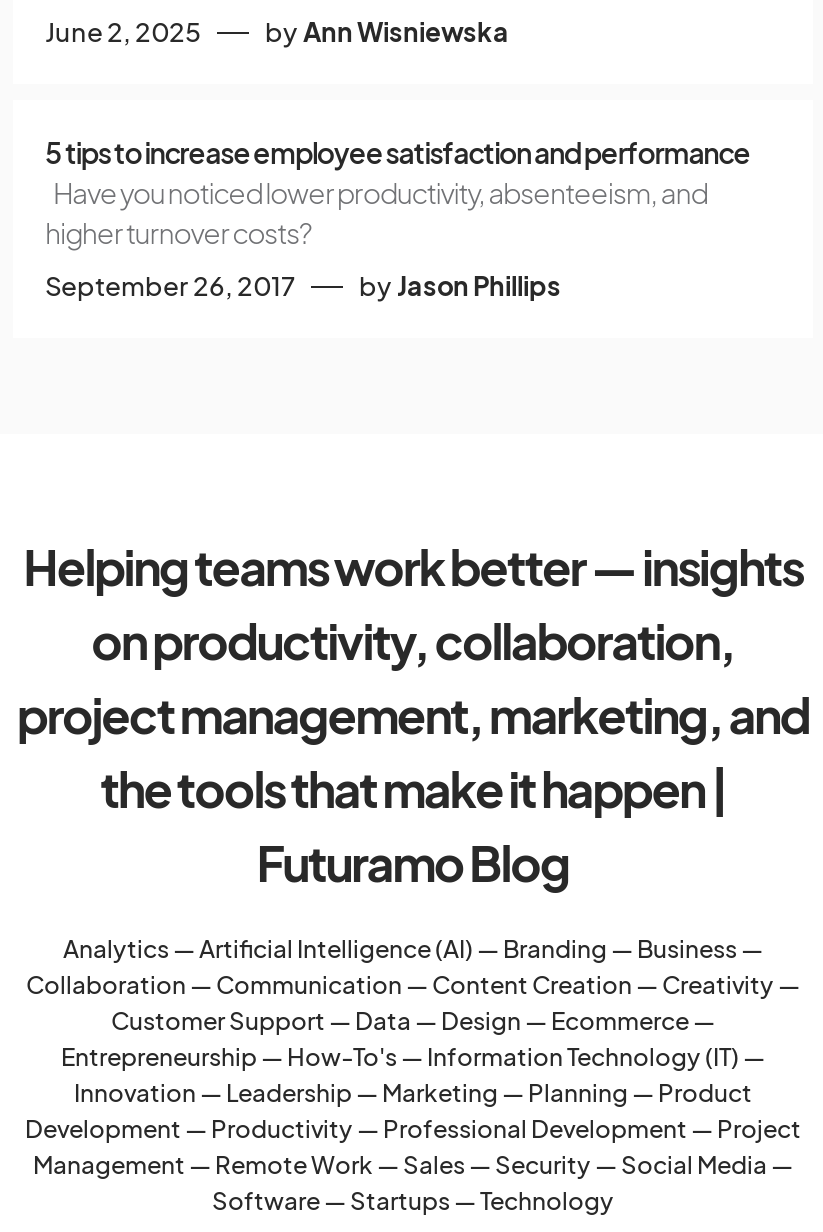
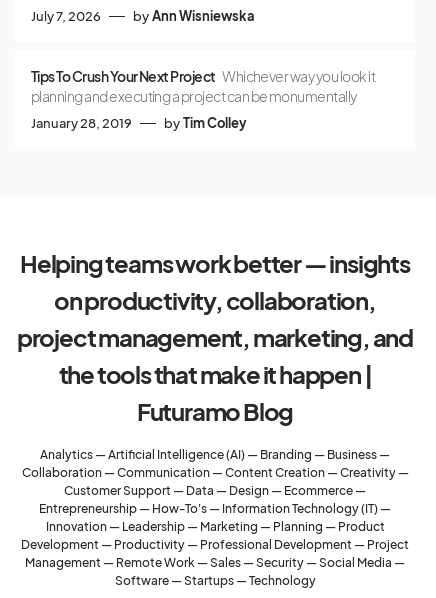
- June 2, 2025 by Ann Wisniewska
+ July 7, 2026 by Ann Wisniewska

- 5 tips to increase employee satisfaction and performance
- Have you noticed lower productivity, absenteeism, and
- higher turnover costs?
+ Tips To Crush Your Next Project Whichever way you look it
+ planning and executing a project can be monumentally

- September 26, 2017
- by Jason Phillips
+ January 28, 2019
+ by Tim Colley
